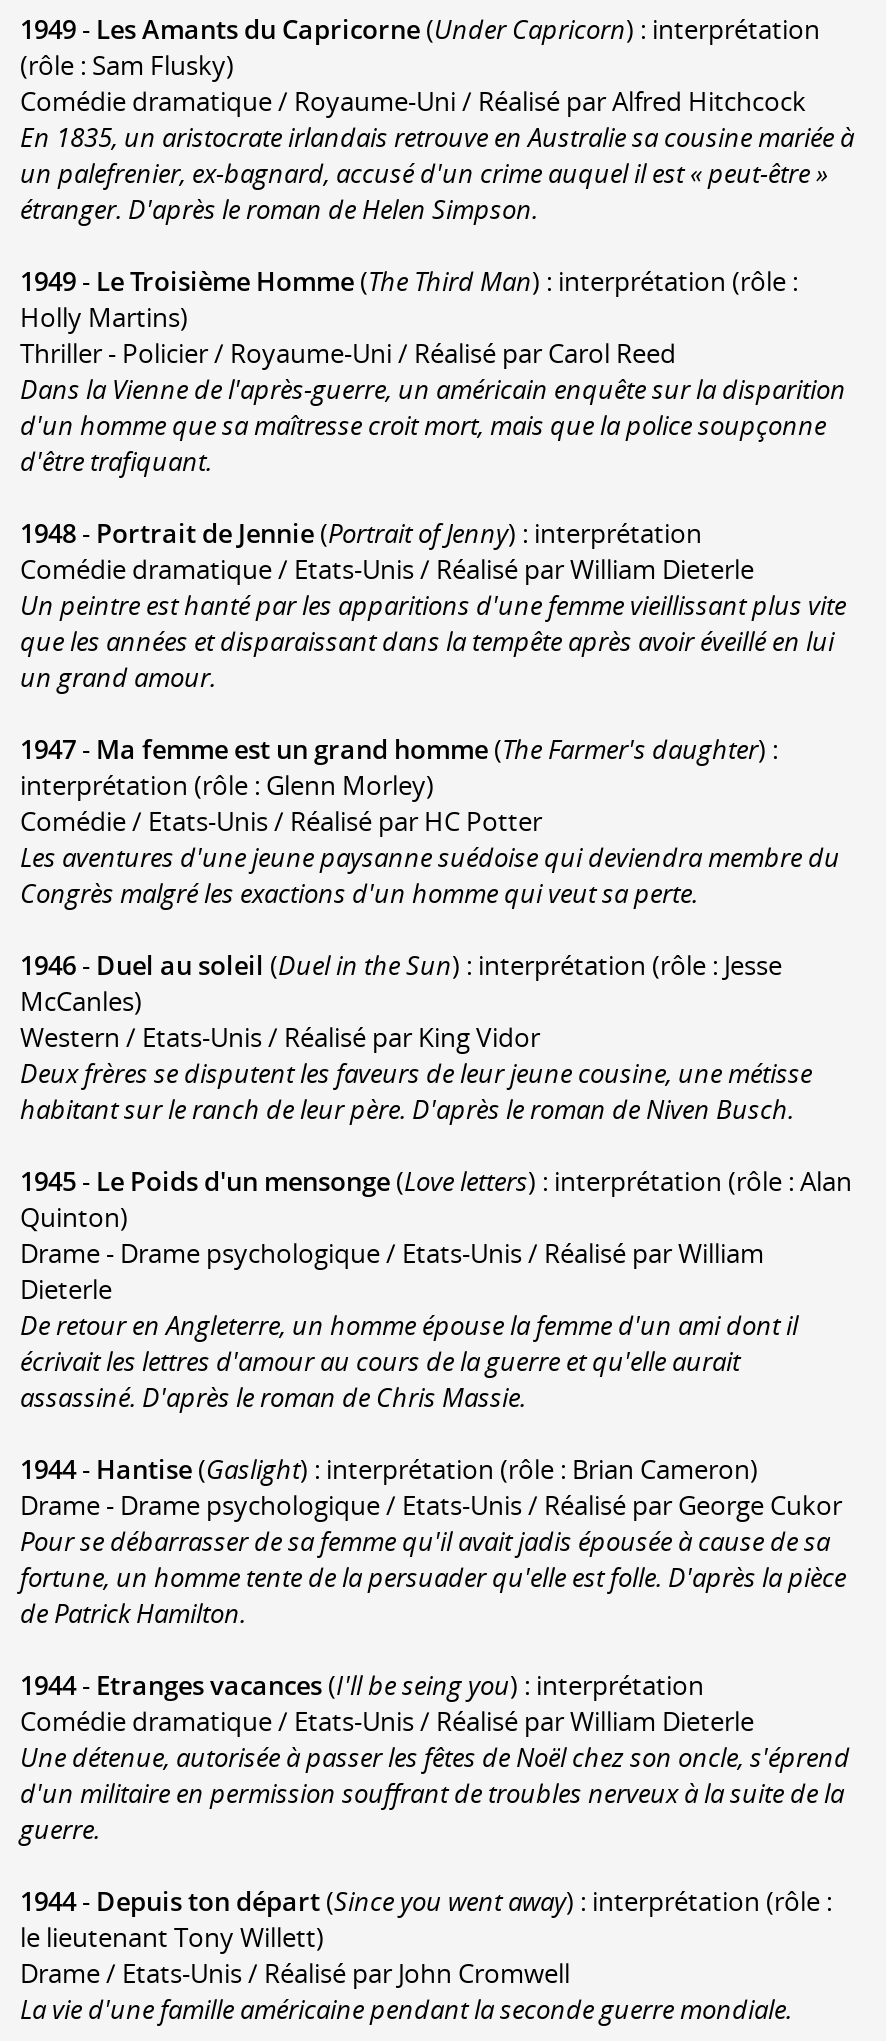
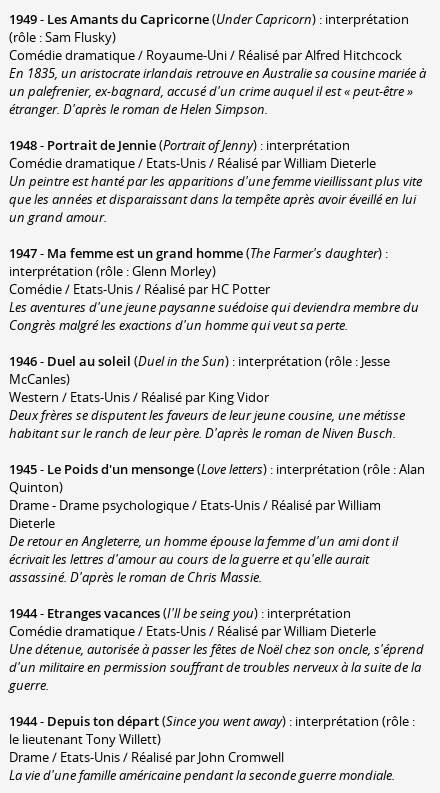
- 1949 - Le Troisième Homme (The Third Man) : interprétation (rôle :
- Holly Martins)
- Thriller - Policier / Royaume-Uni / Réalisé par Carol Reed
- Dans la Vienne de l'après-guerre, un américain enquête sur la disparition
- d'un homme que sa maîtresse croit mort, mais que la police soupçonne
- d'être trafiquant.

- 1944- Hantise (Gaslight) : interprétation (rôle : Brian Cameron)
- Drame - Drame psychologique / Etats-Unis / Réalisé par George Cukor
- Pour se débarrasser de sa femme qu'il avait jadis épousée à cause de sa
- fortune, un homme tente de la persuader qu'elle est folle. D'après la pièce
- de Patrick Hamilton.
